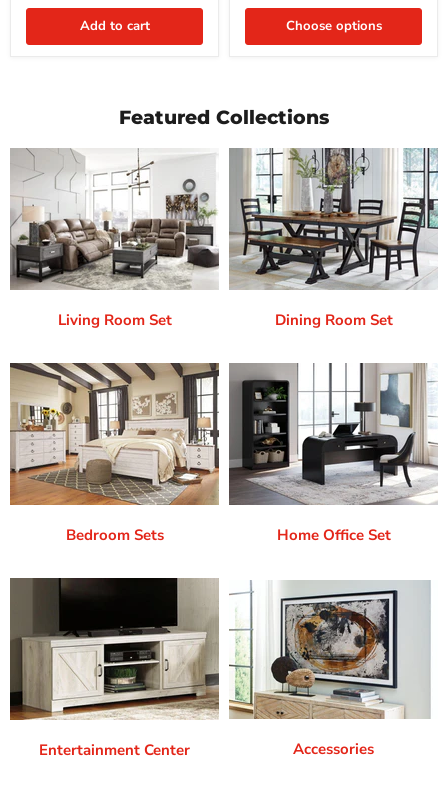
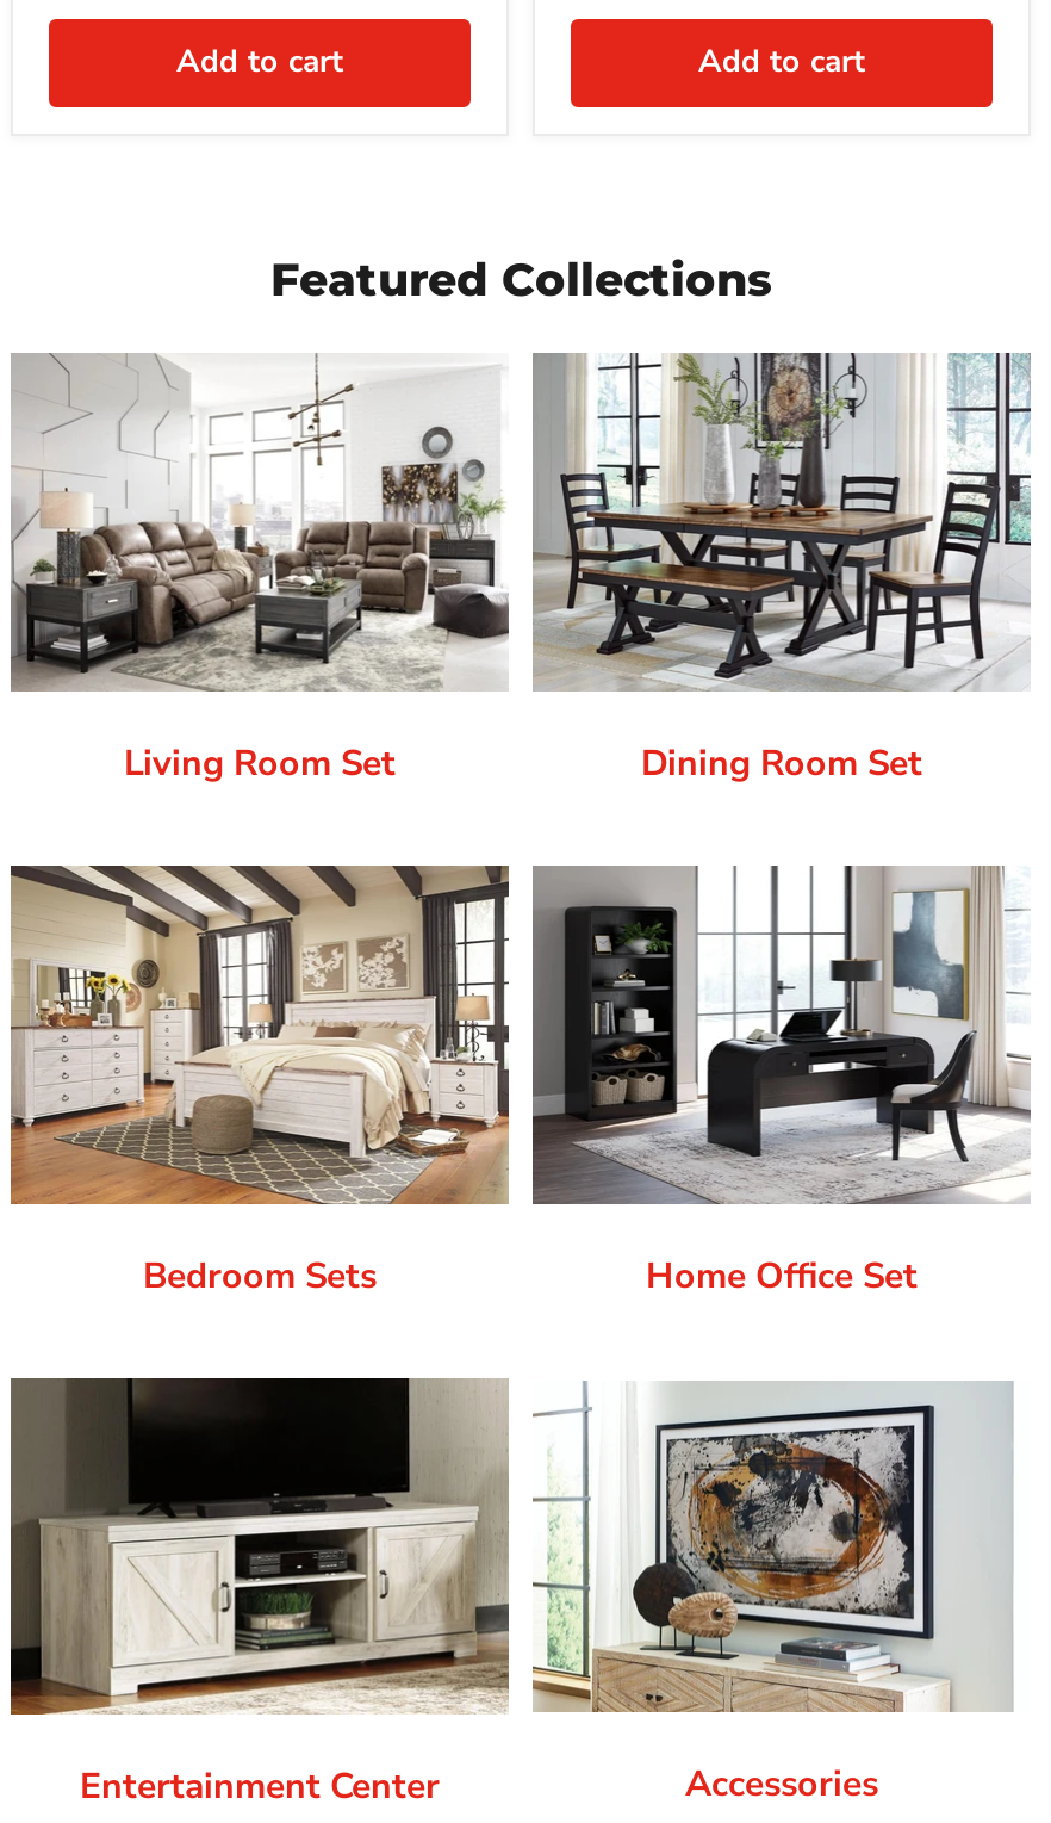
- Choose options
+ Add to cart
